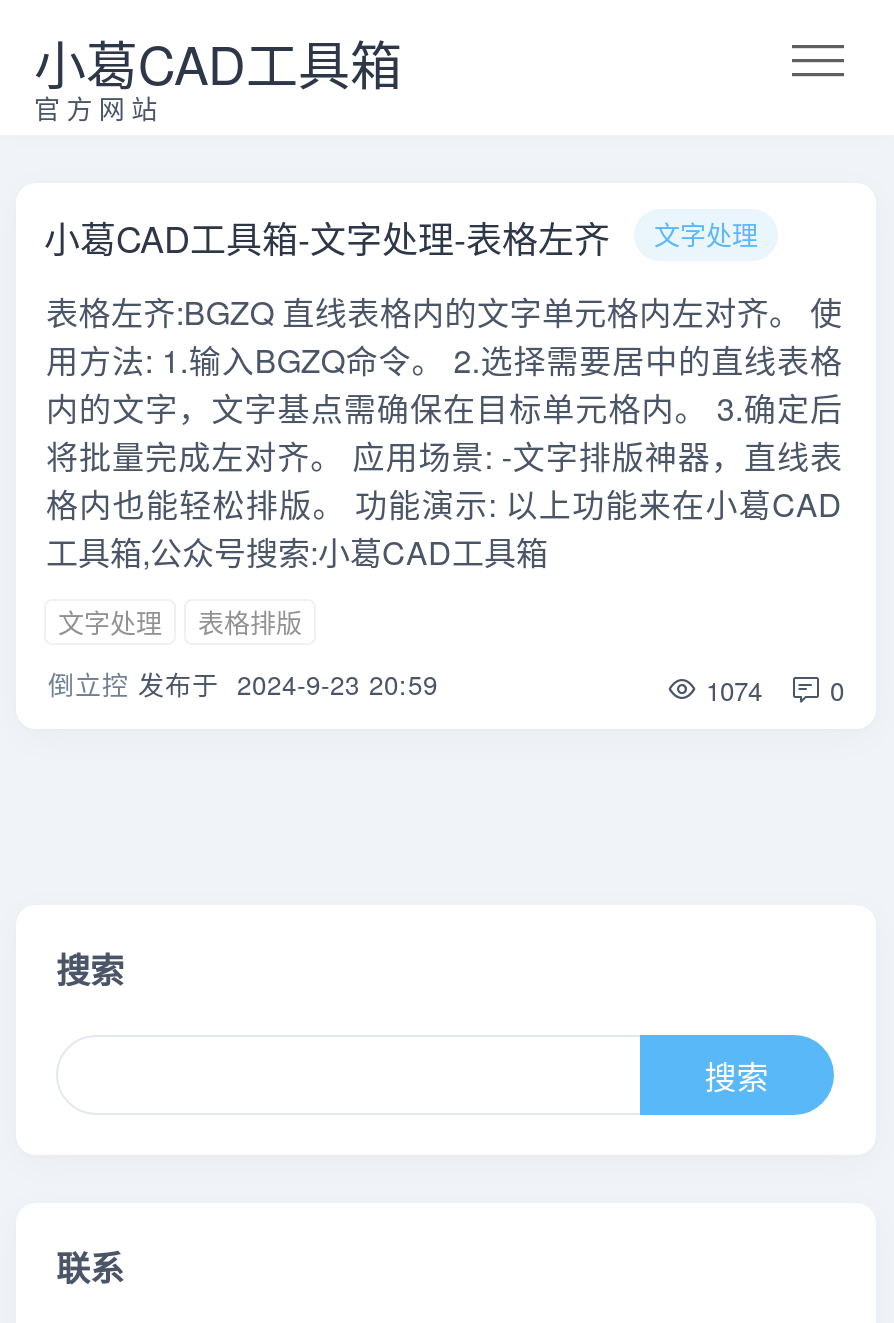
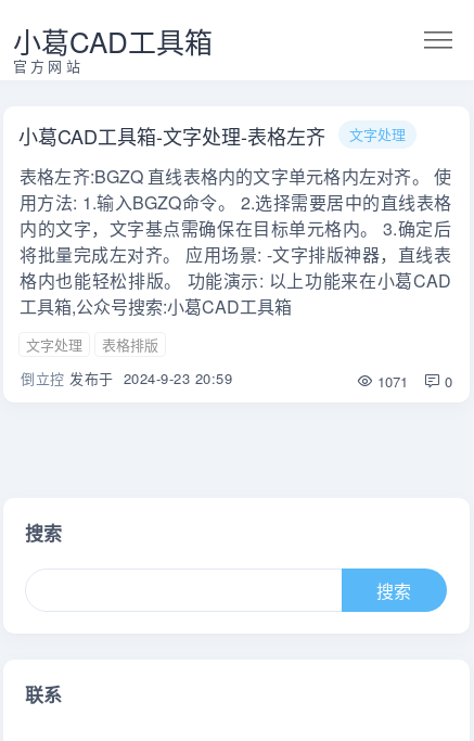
- 1074
+ 1071
